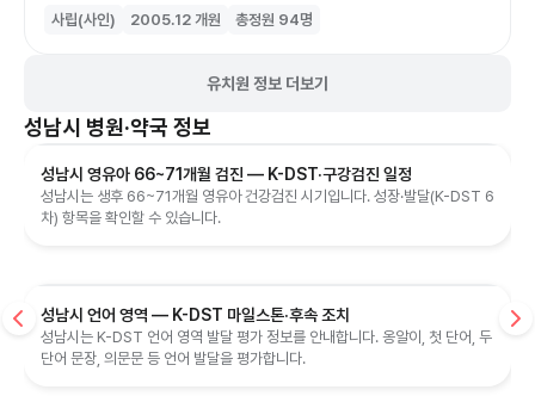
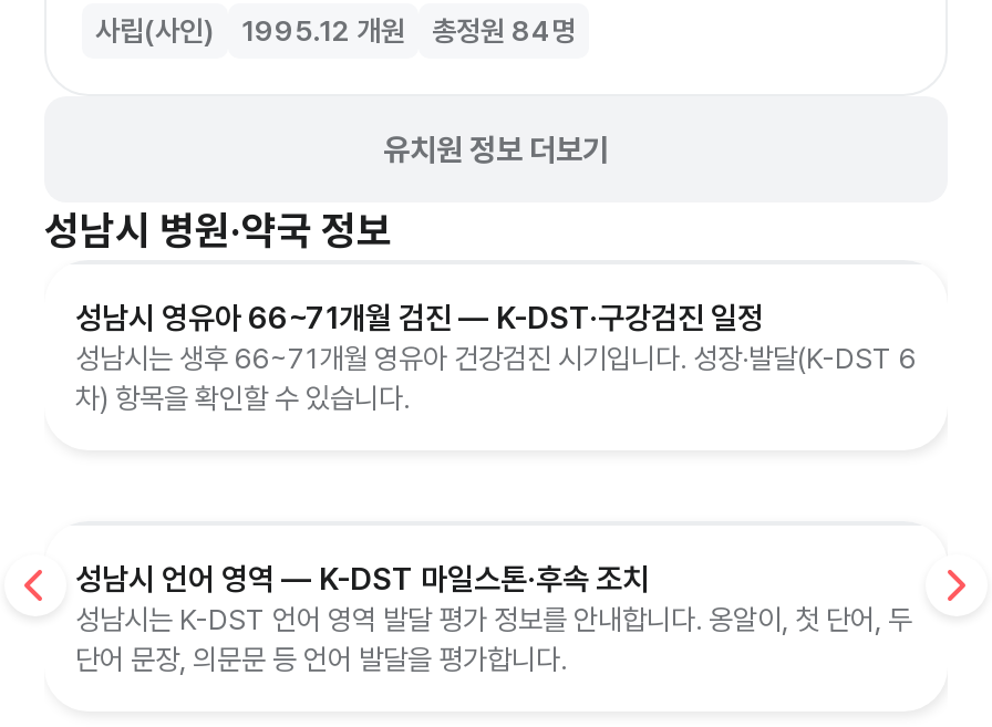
- 2005.12 개원
+ 1995.12 개원

- 총정원 94명
+ 총정원 84명
